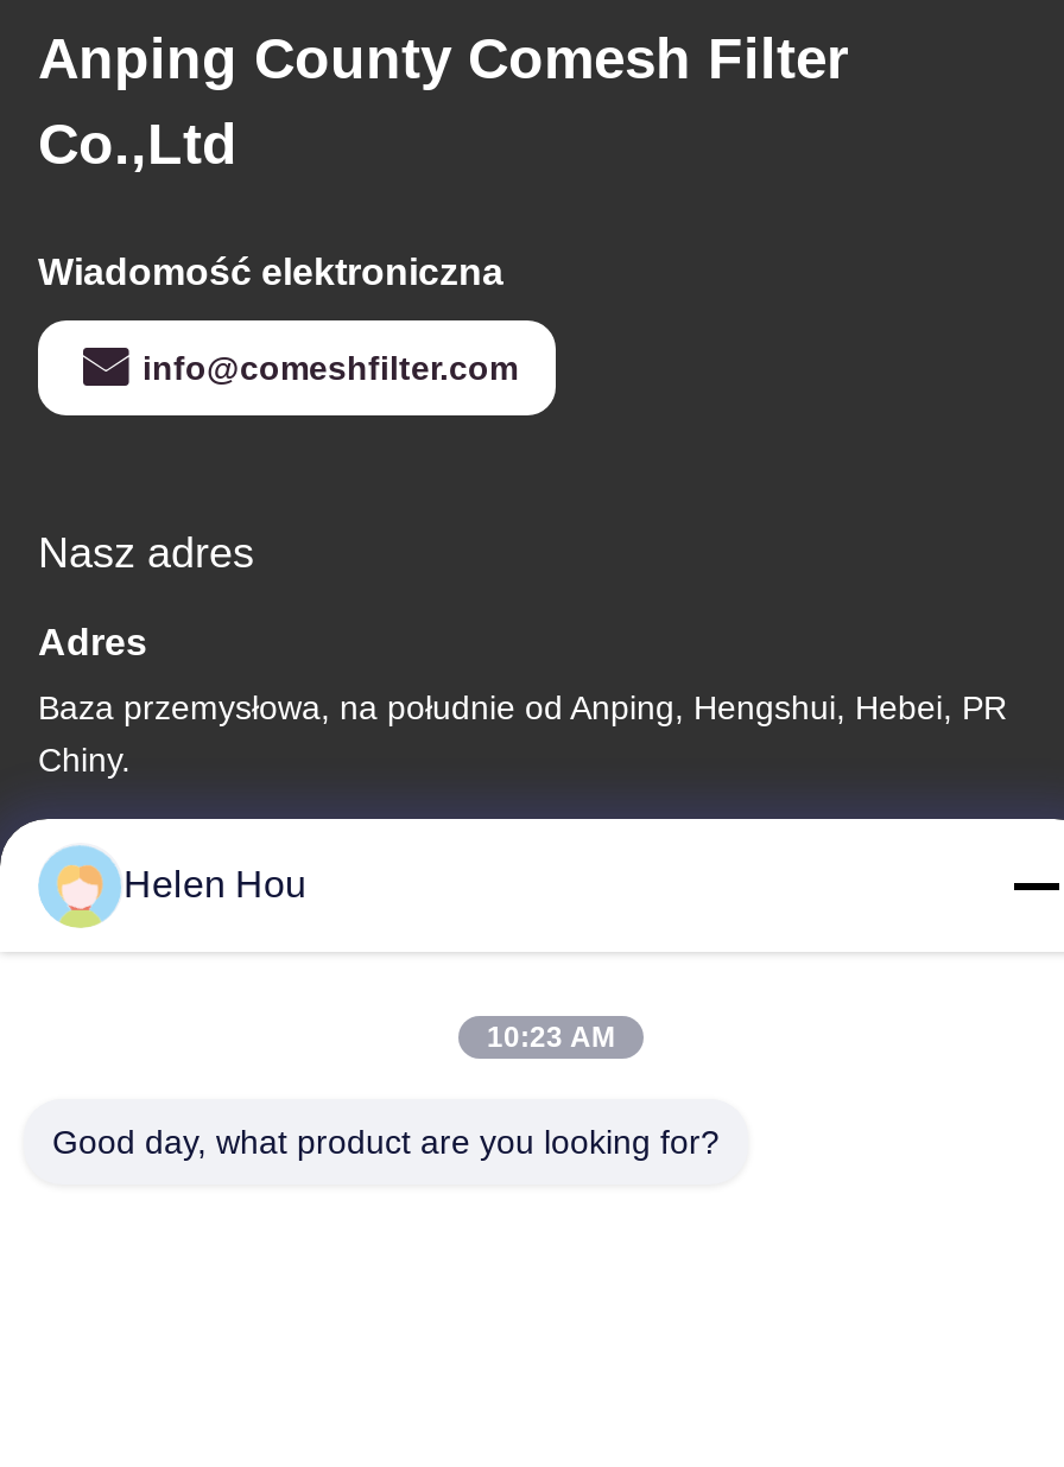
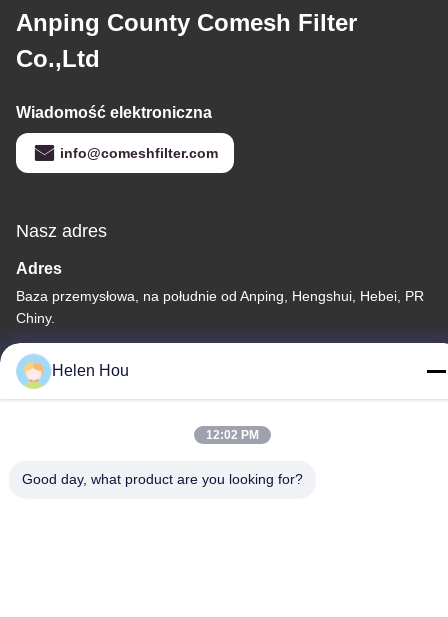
- 10:23 AM
+ 12:02 PM
